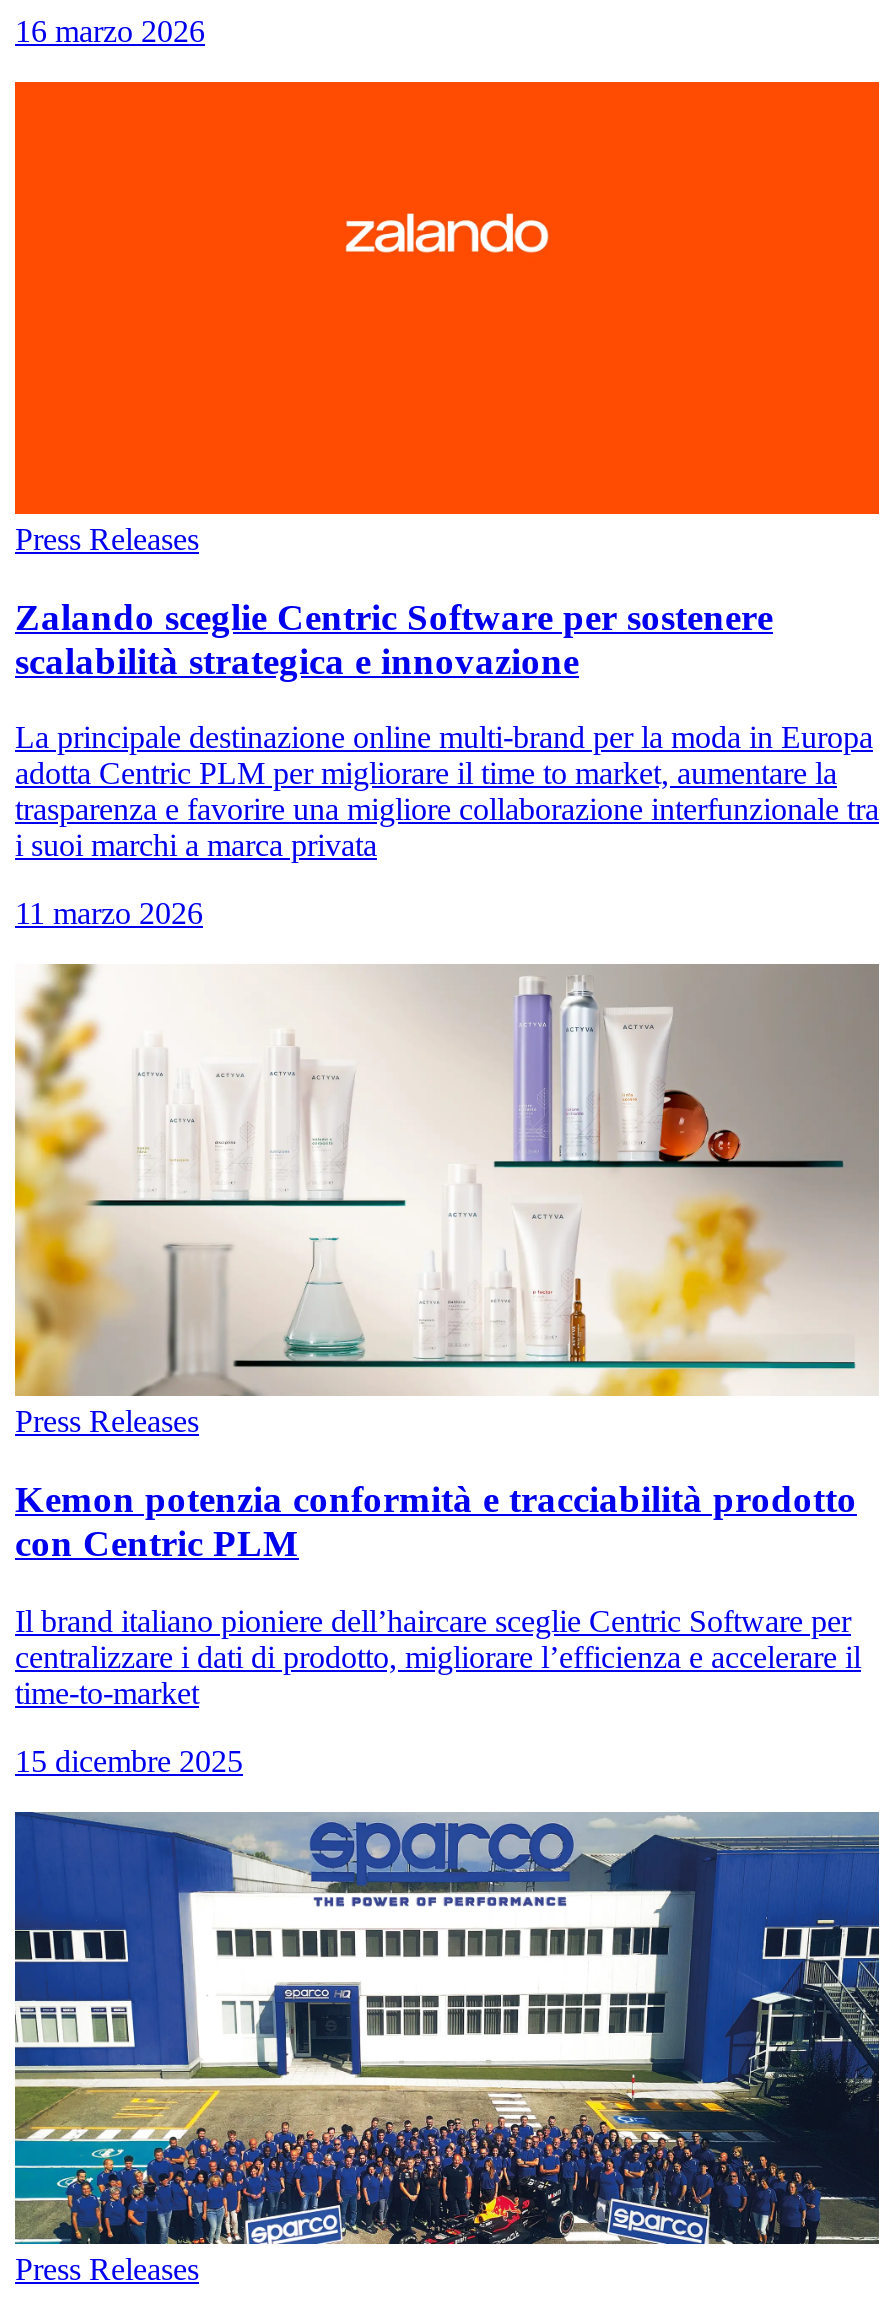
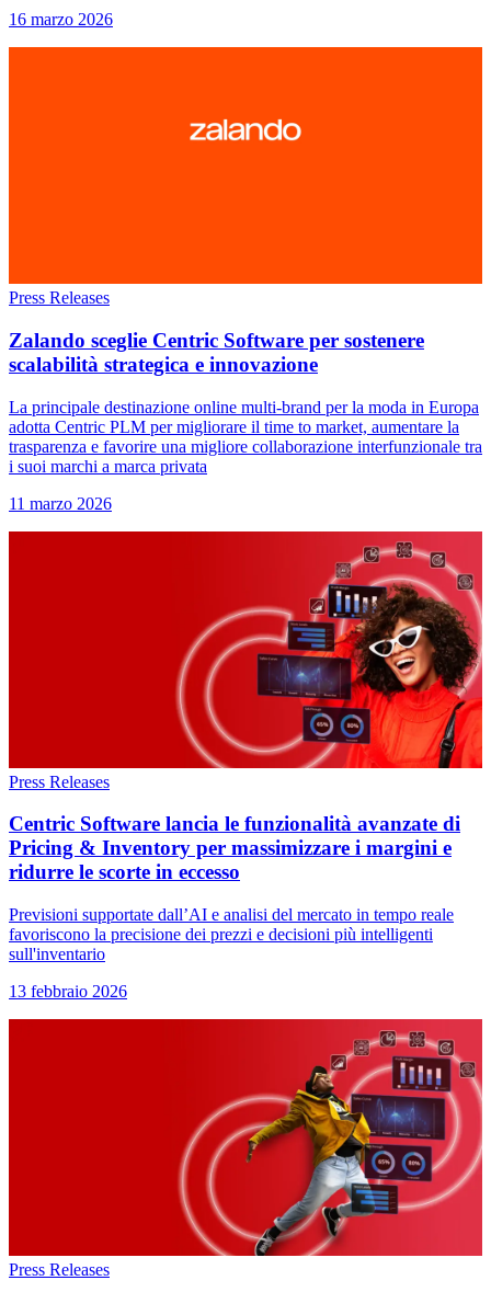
- [image]
+ [image]

- Kemon potenzia conformità e tracciabilità prodotto
- con Centric PLM
+ Centric Software lancia le funzionalità avanzate di
+ Pricing & Inventory per massimizzare i margini e
+ ridurre le scorte in eccesso

- Il brand italiano pioniere dell’haircare sceglie Centric Software per
- centralizzare i dati di prodotto, migliorare l’efficienza e accelerare il
- time-to-market
+ Previsioni supportate dall’AI e analisi del mercato in tempo reale
+ favoriscono la precisione dei prezzi e decisioni più intelligenti
+ sull'inventario

- 15 dicembre 2025
+ 13 febbraio 2026

- [image]
+ [image]
